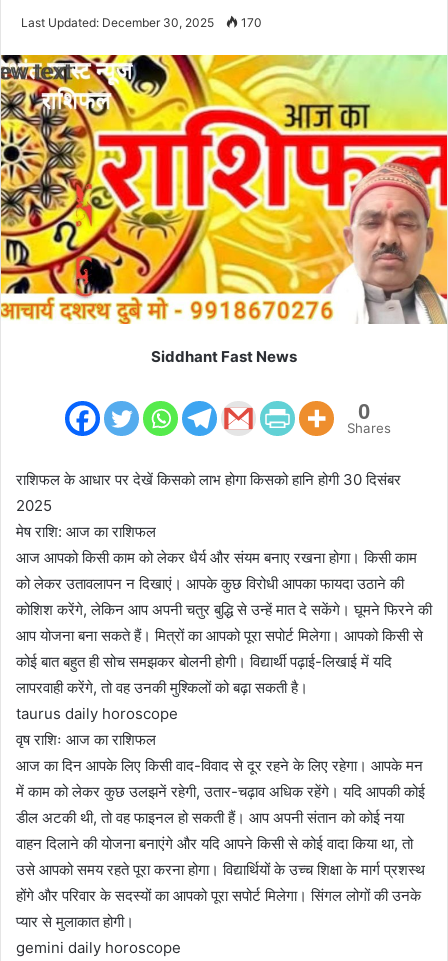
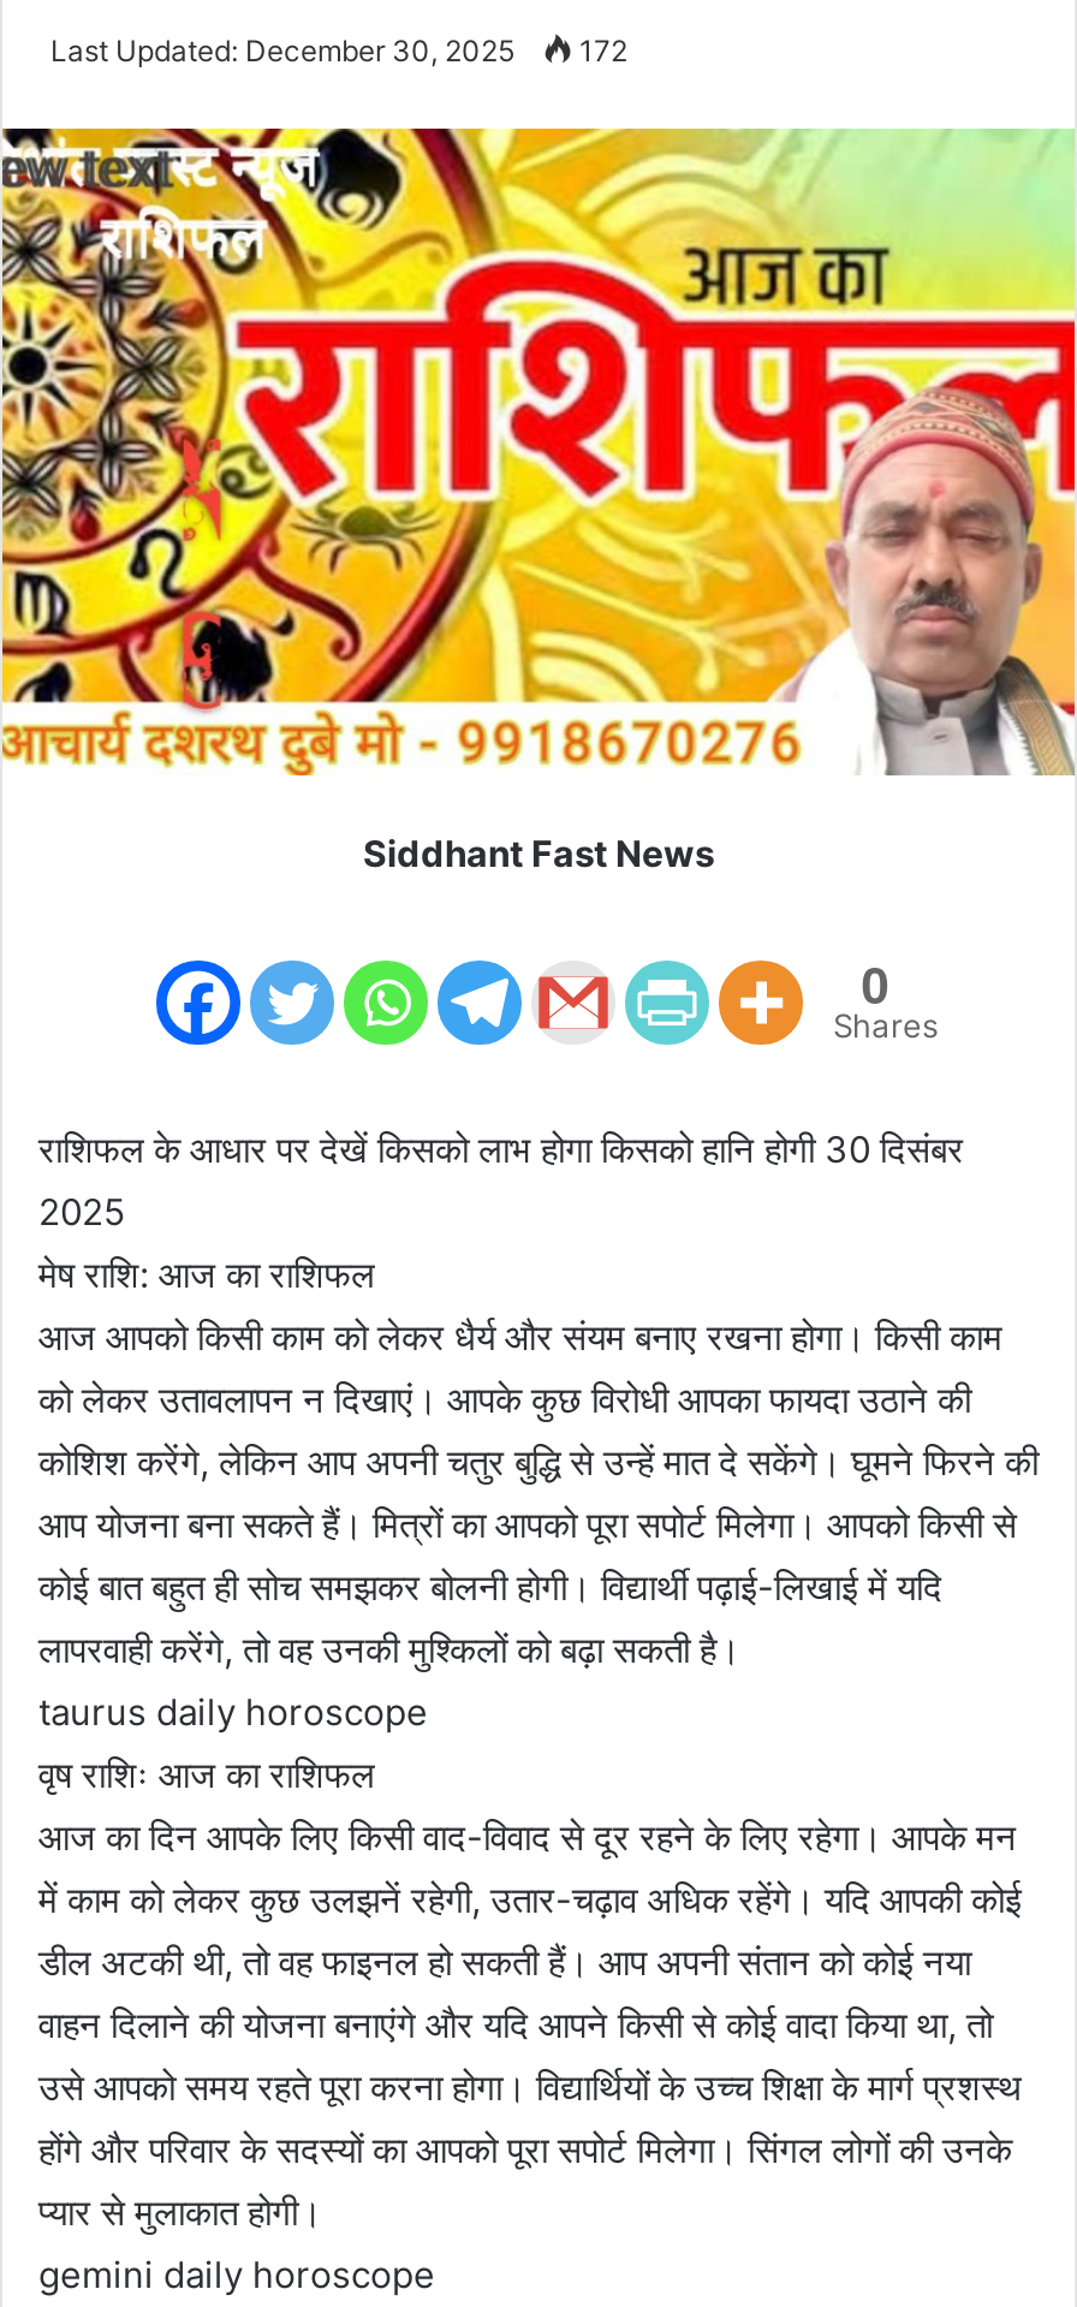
- Last Updated: December 30, 2025 170
+ Last Updated: December 30, 2025 172
